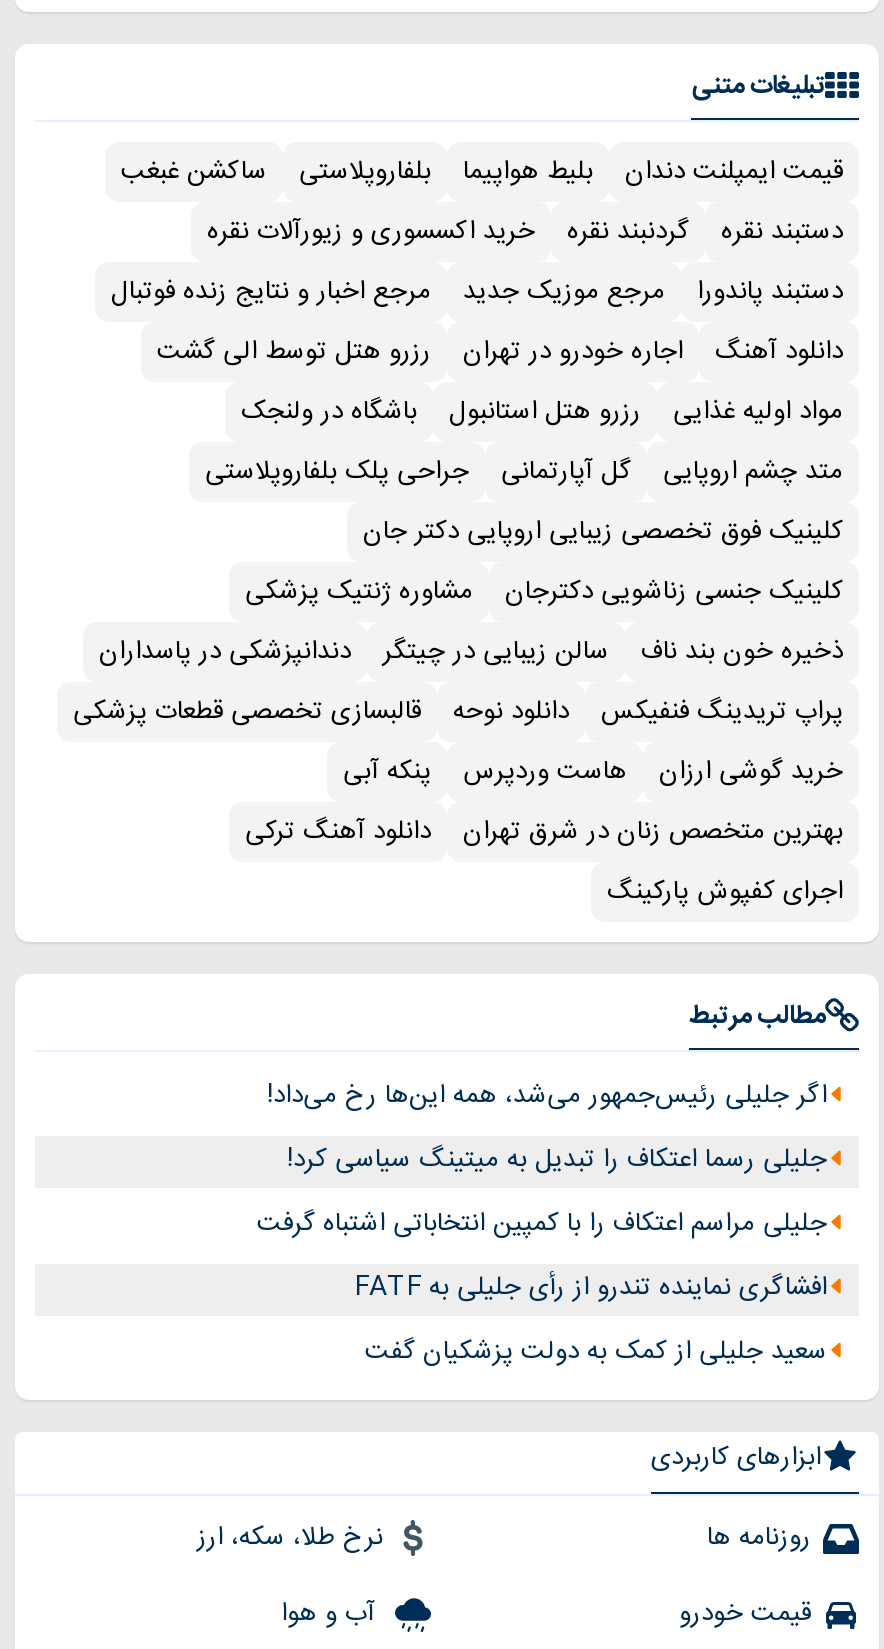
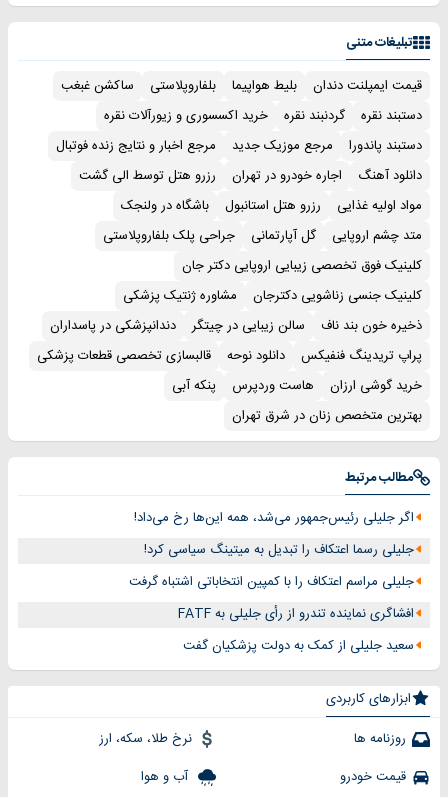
- دانلود آهنگ ترکی
- اجرای کفپوش پارکینگ
